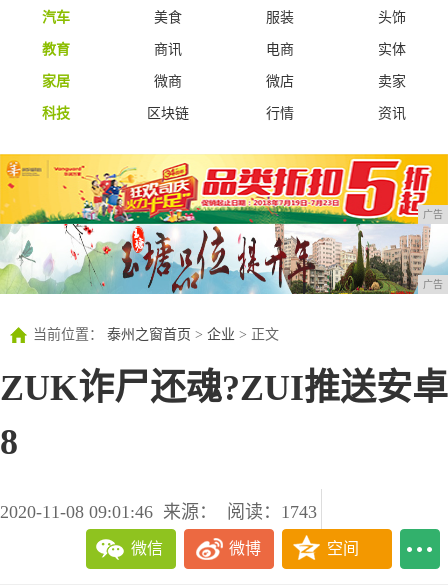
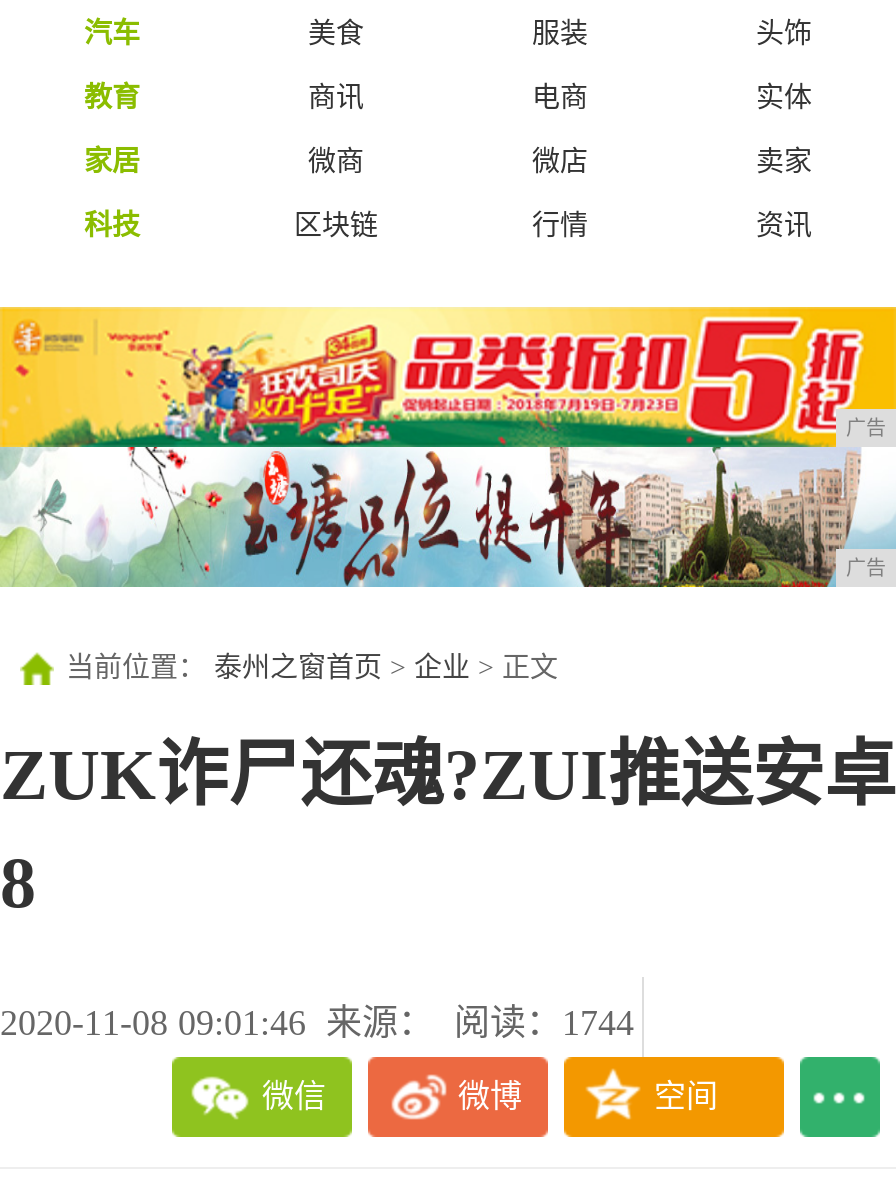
- 2020-11-08 09:01:46 来源： 阅读：1743
+ 2020-11-08 09:01:46 来源： 阅读：1744
